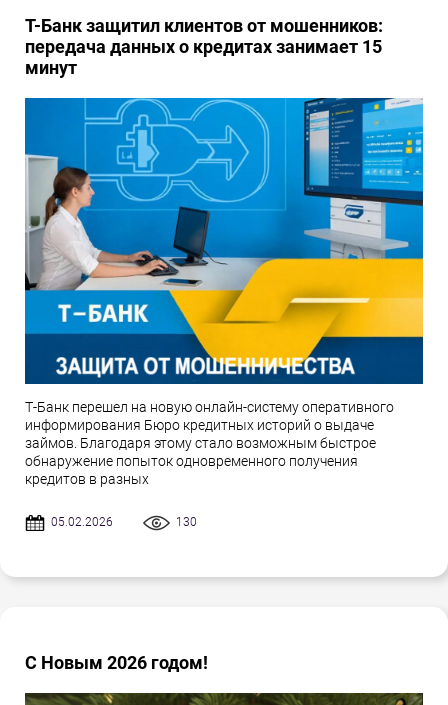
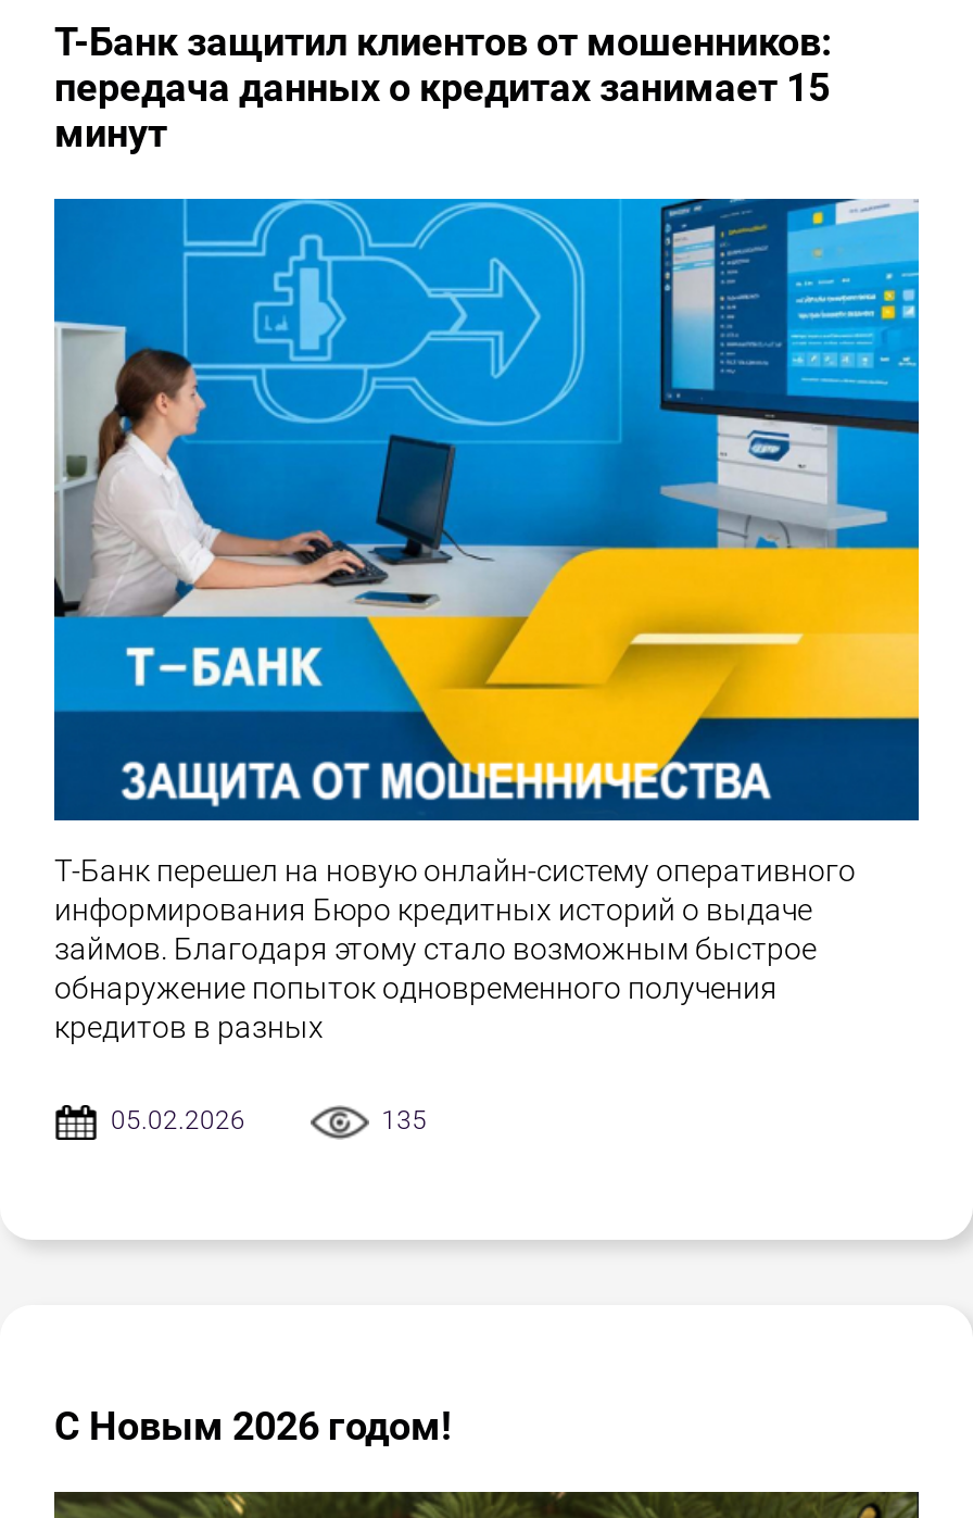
- 130
+ 135
